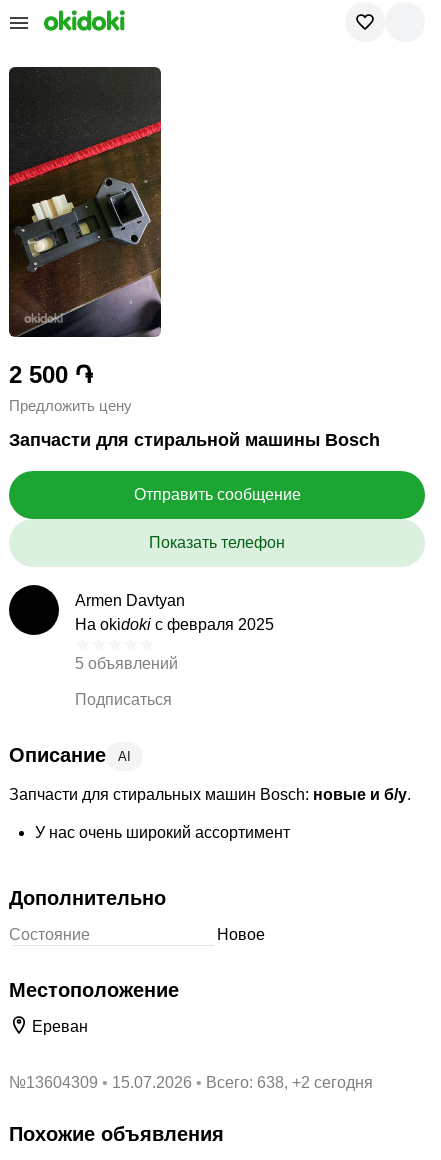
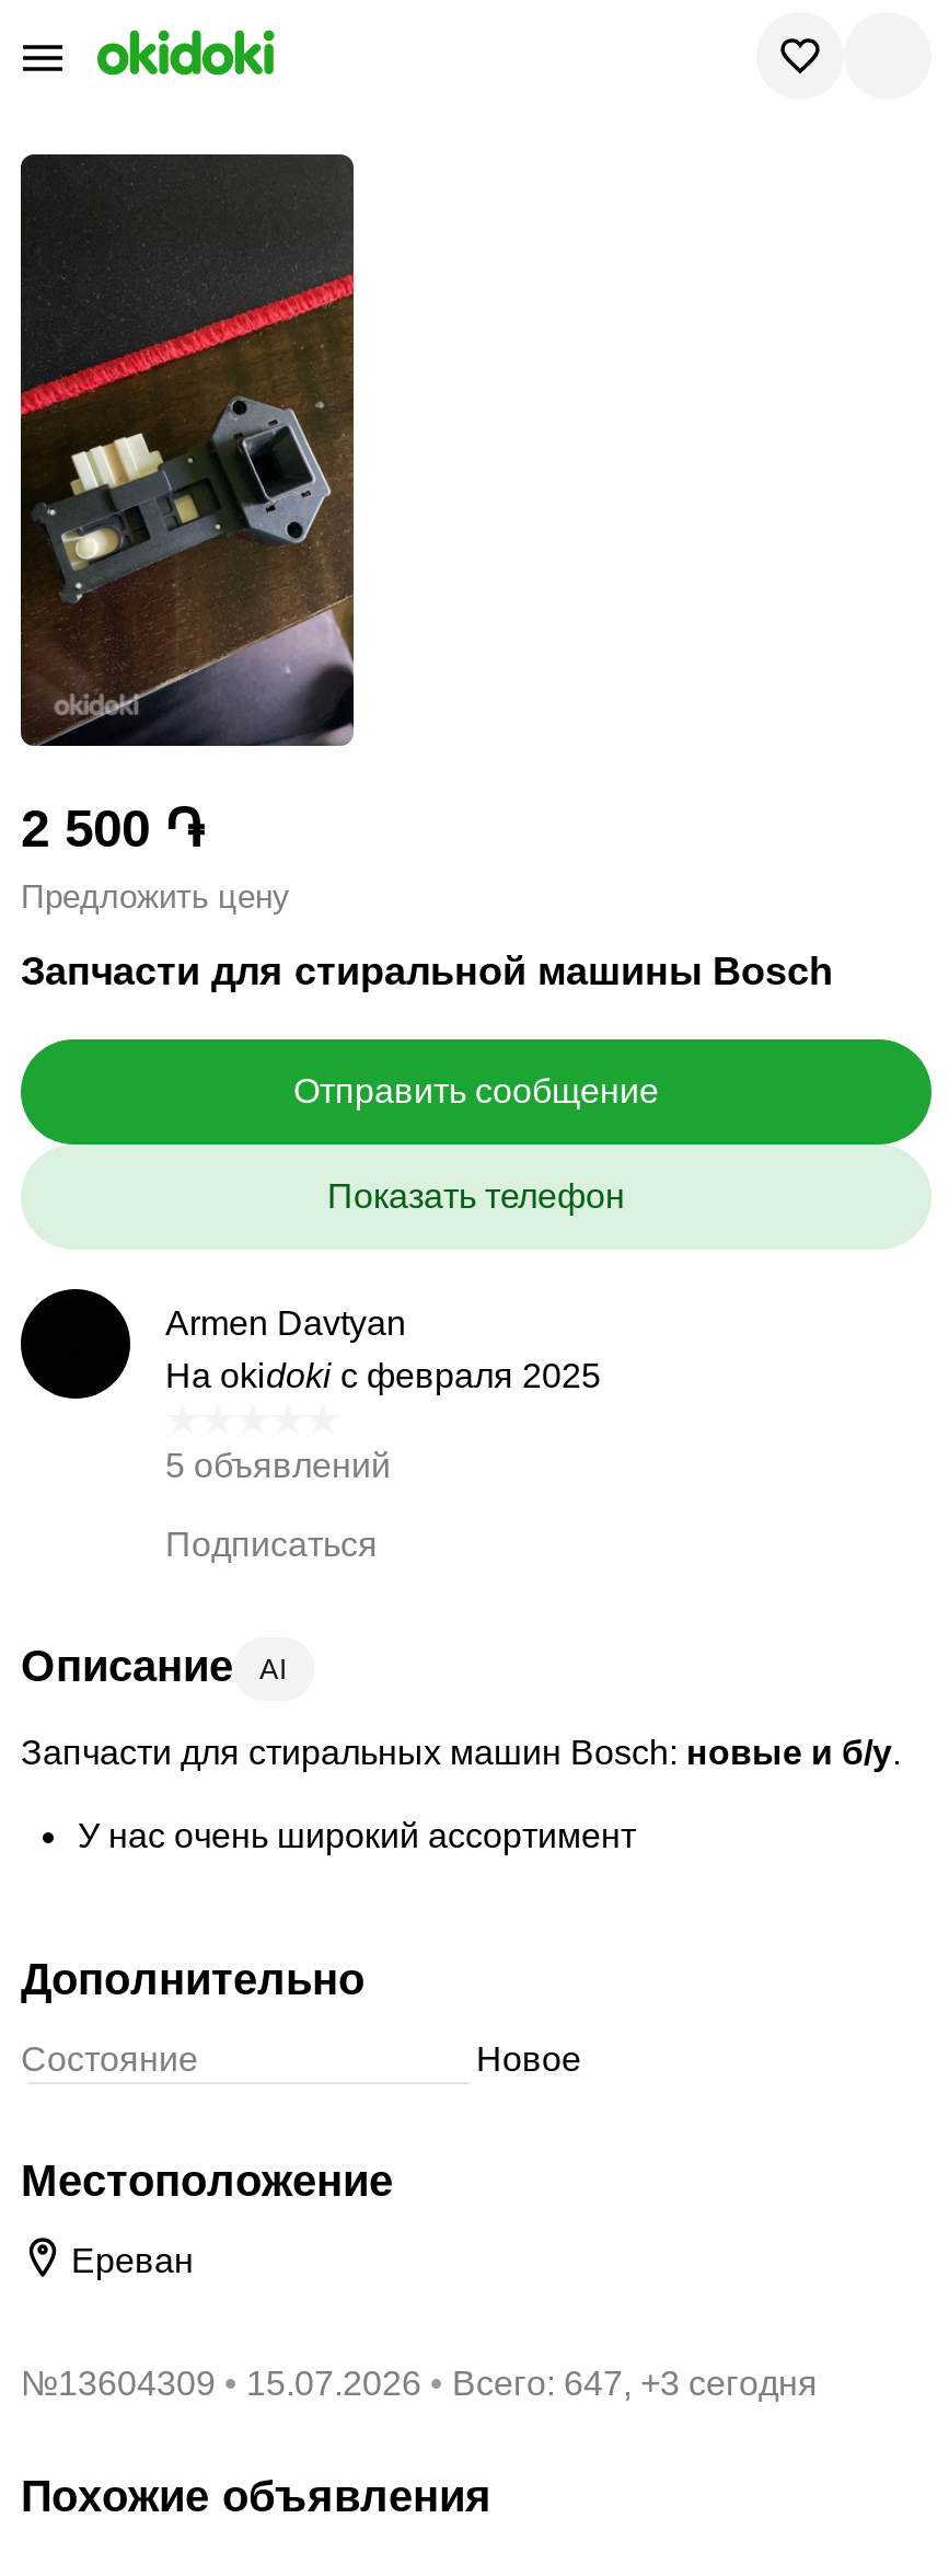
- Всего: 638, +2 сегодня
+ Всего: 647, +3 сегодня
